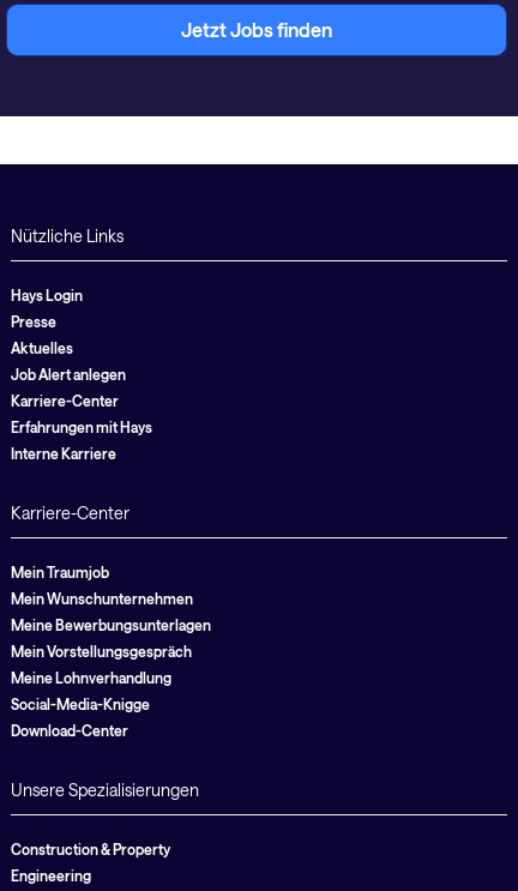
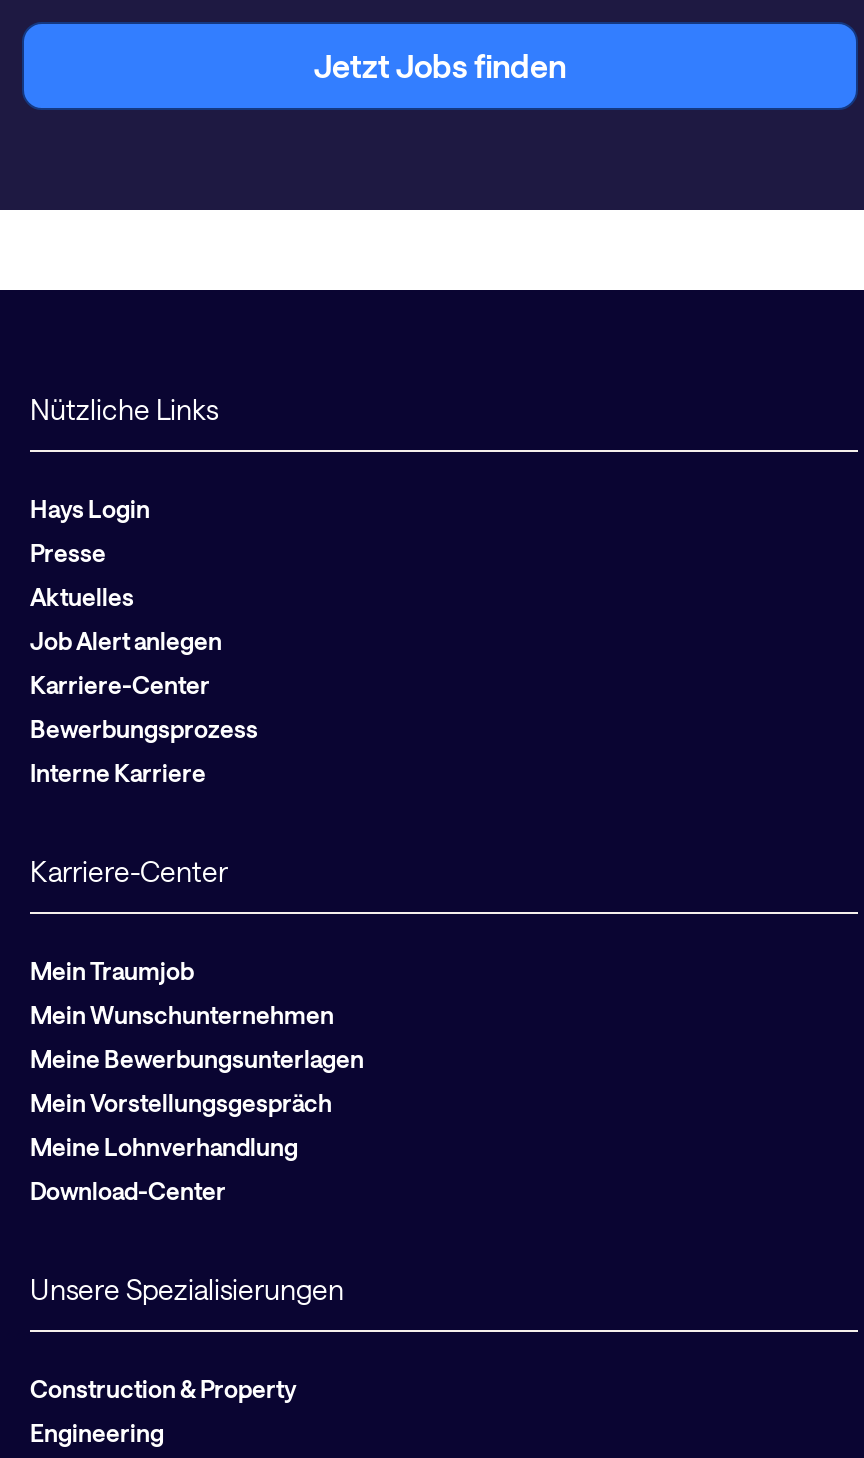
- Erfahrungen mit Hays
+ Bewerbungsprozess

- Social-Media-Knigge
